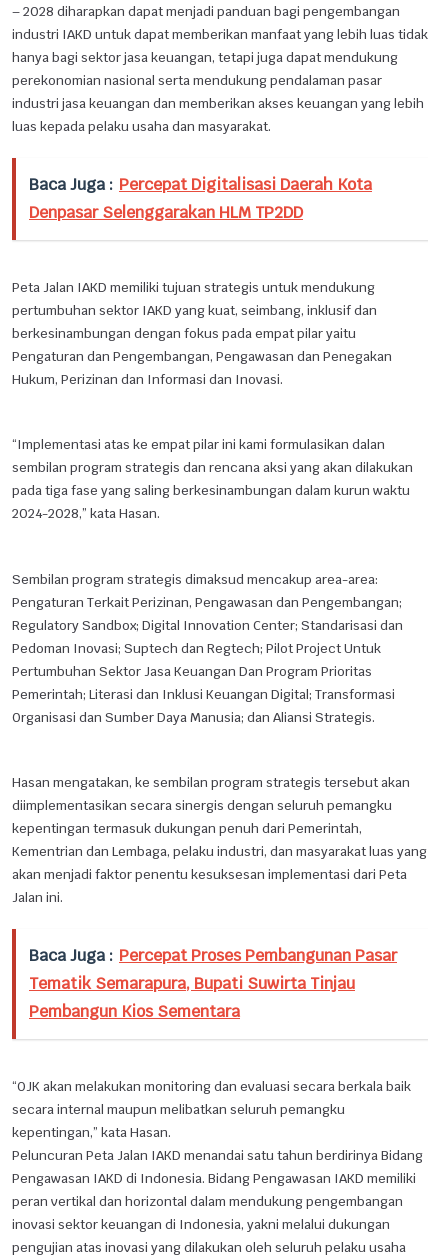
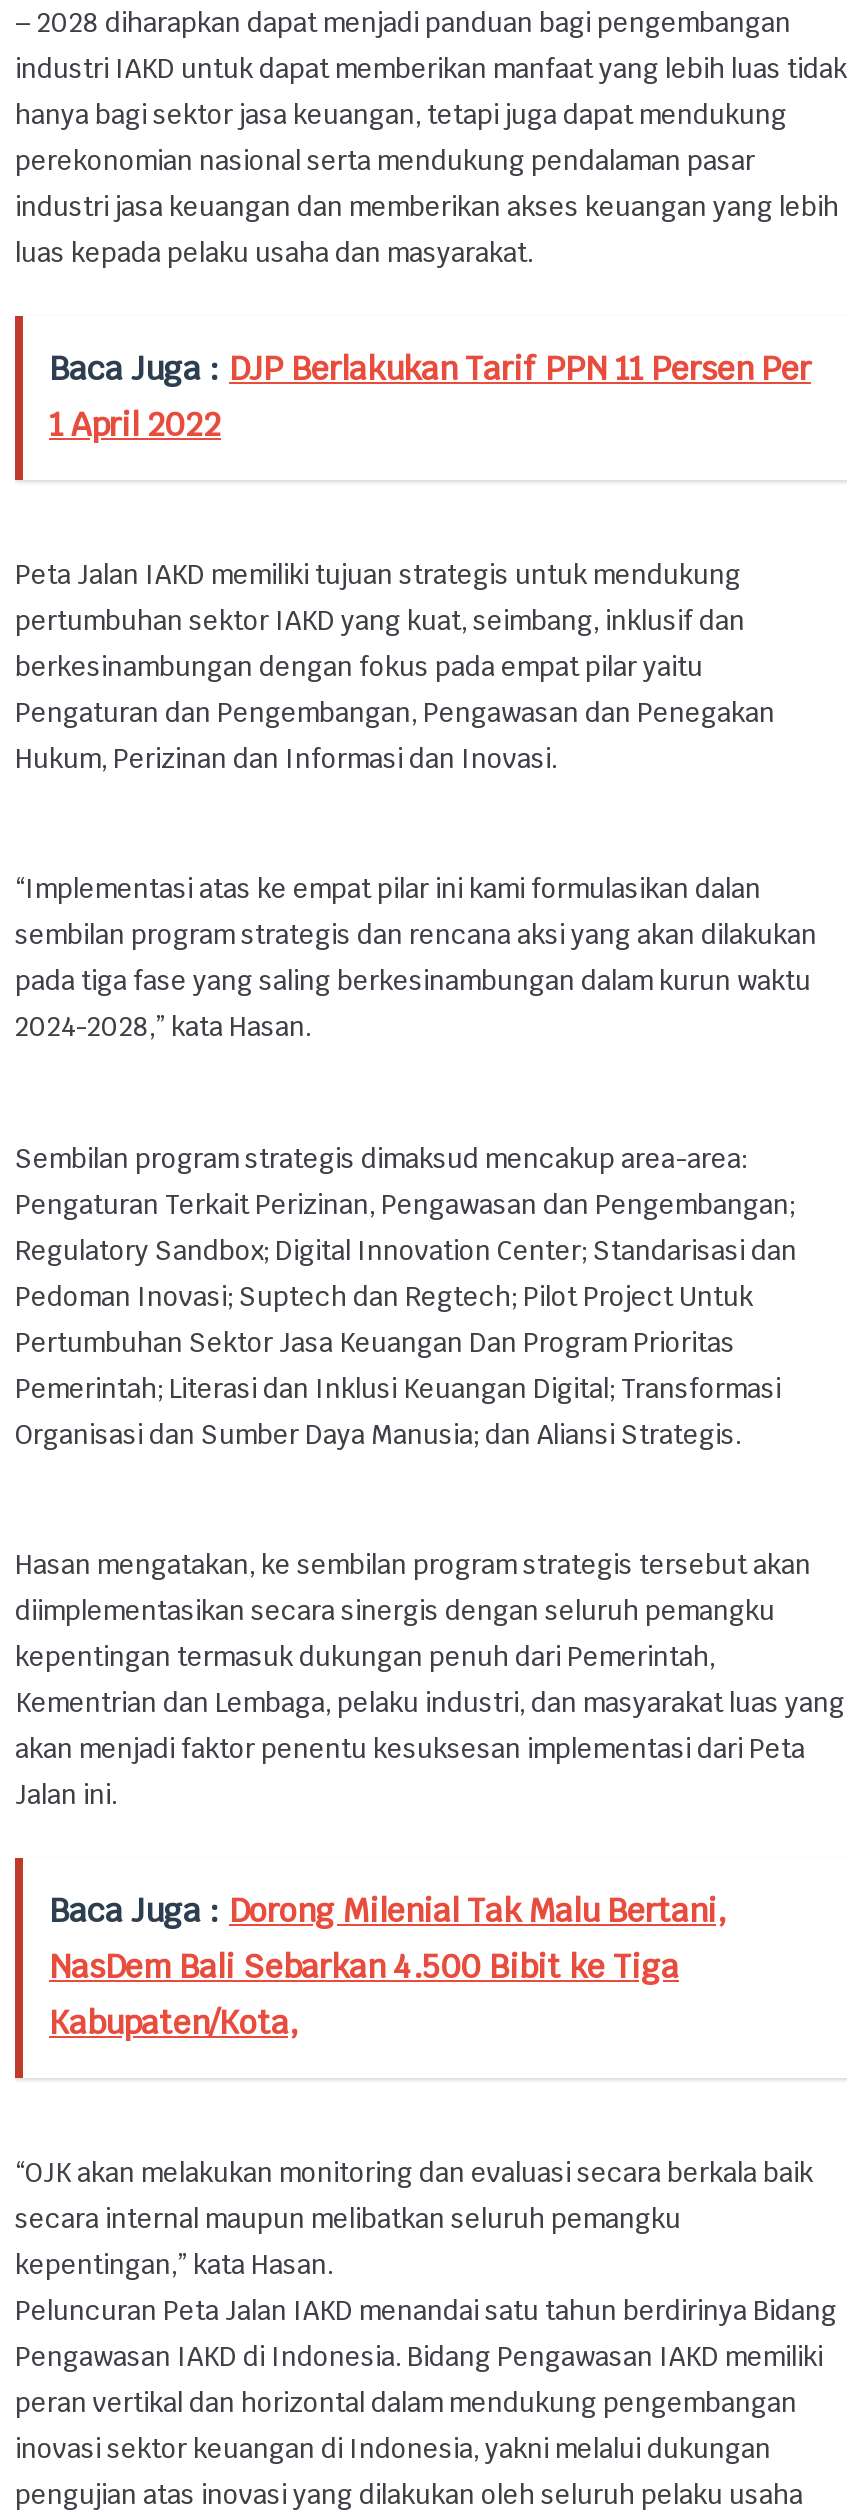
- Baca Juga : Percepat Digitalisasi Daerah Kota
- Denpasar Selenggarakan HLM TP2DD
+ Baca Juga : DJP Berlakukan Tarif PPN 11 Persen Per
+ 1 April 2022

- Baca Juga : Percepat Proses Pembangunan Pasar
- Tematik Semarapura, Bupati Suwirta Tinjau
- Pembangun Kios Sementara
+ Baca Juga : Dorong Milenial Tak Malu Bertani,
+ NasDem Bali Sebarkan 4.500 Bibit ke Tiga
+ Kabupaten/Kota,
